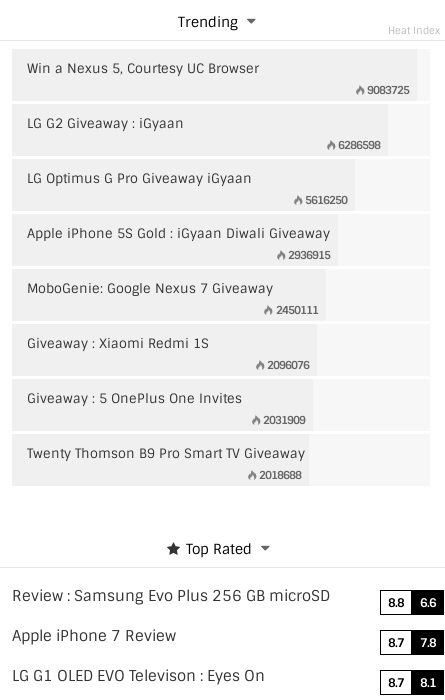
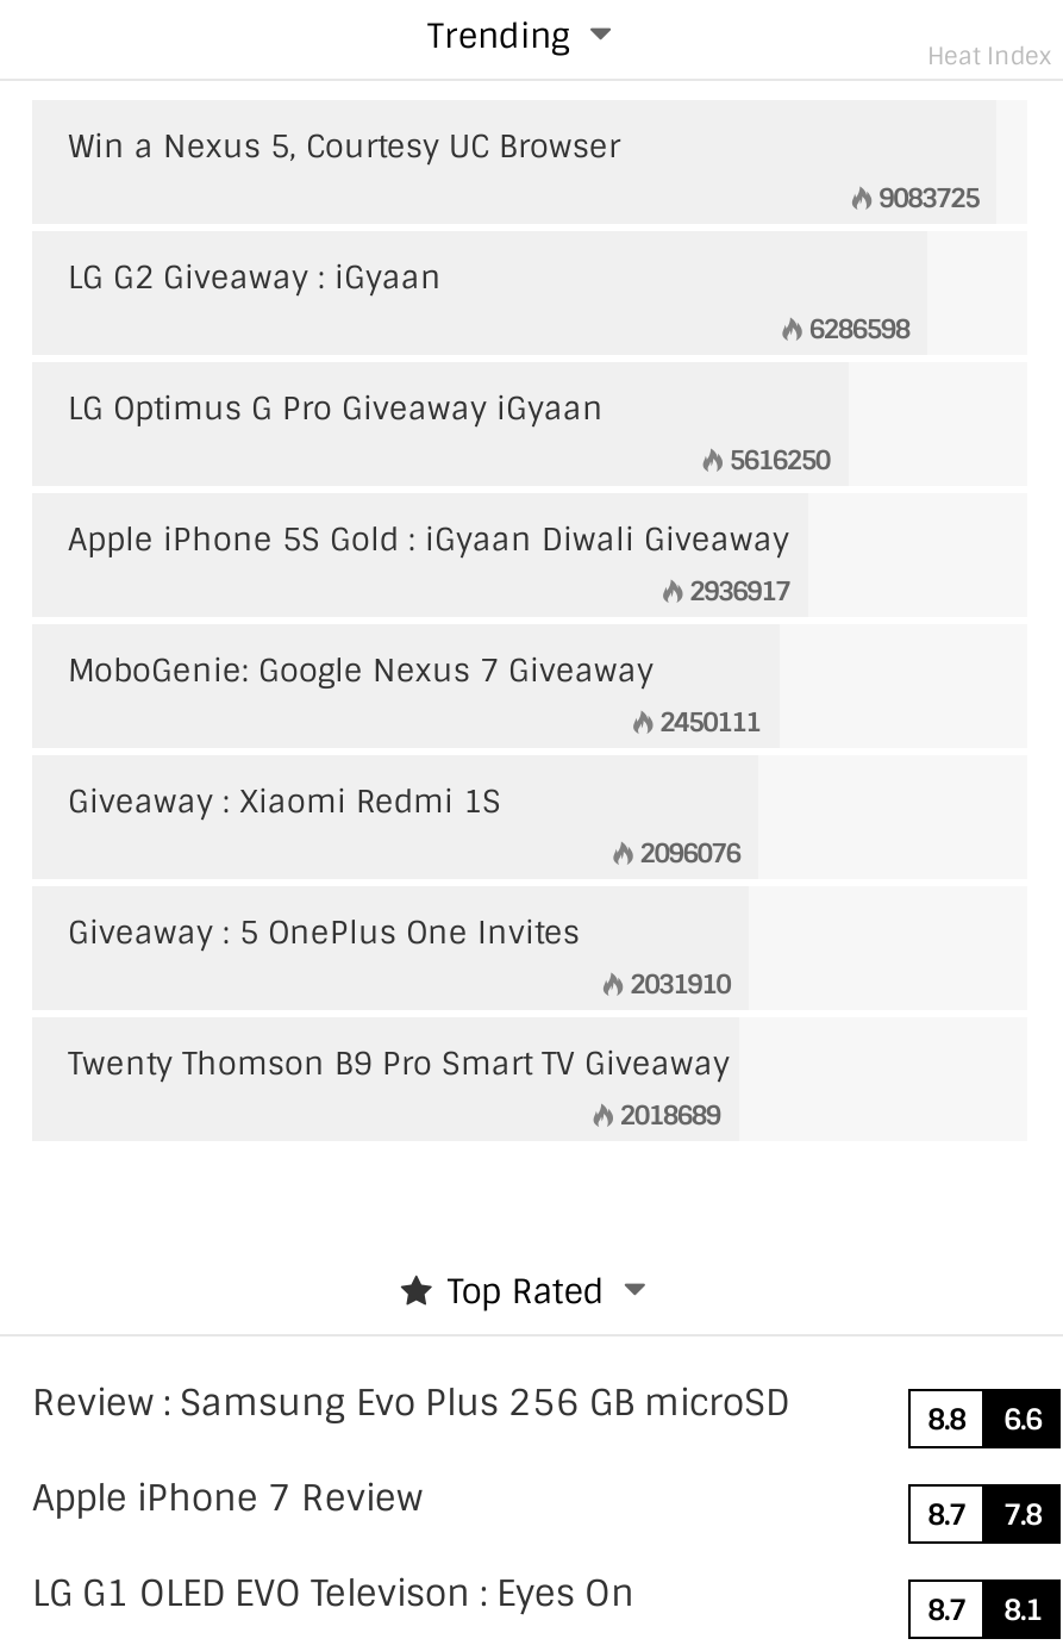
- 2936915
+ 2936917

- 2031909
+ 2031910

- 2018688
+ 2018689
